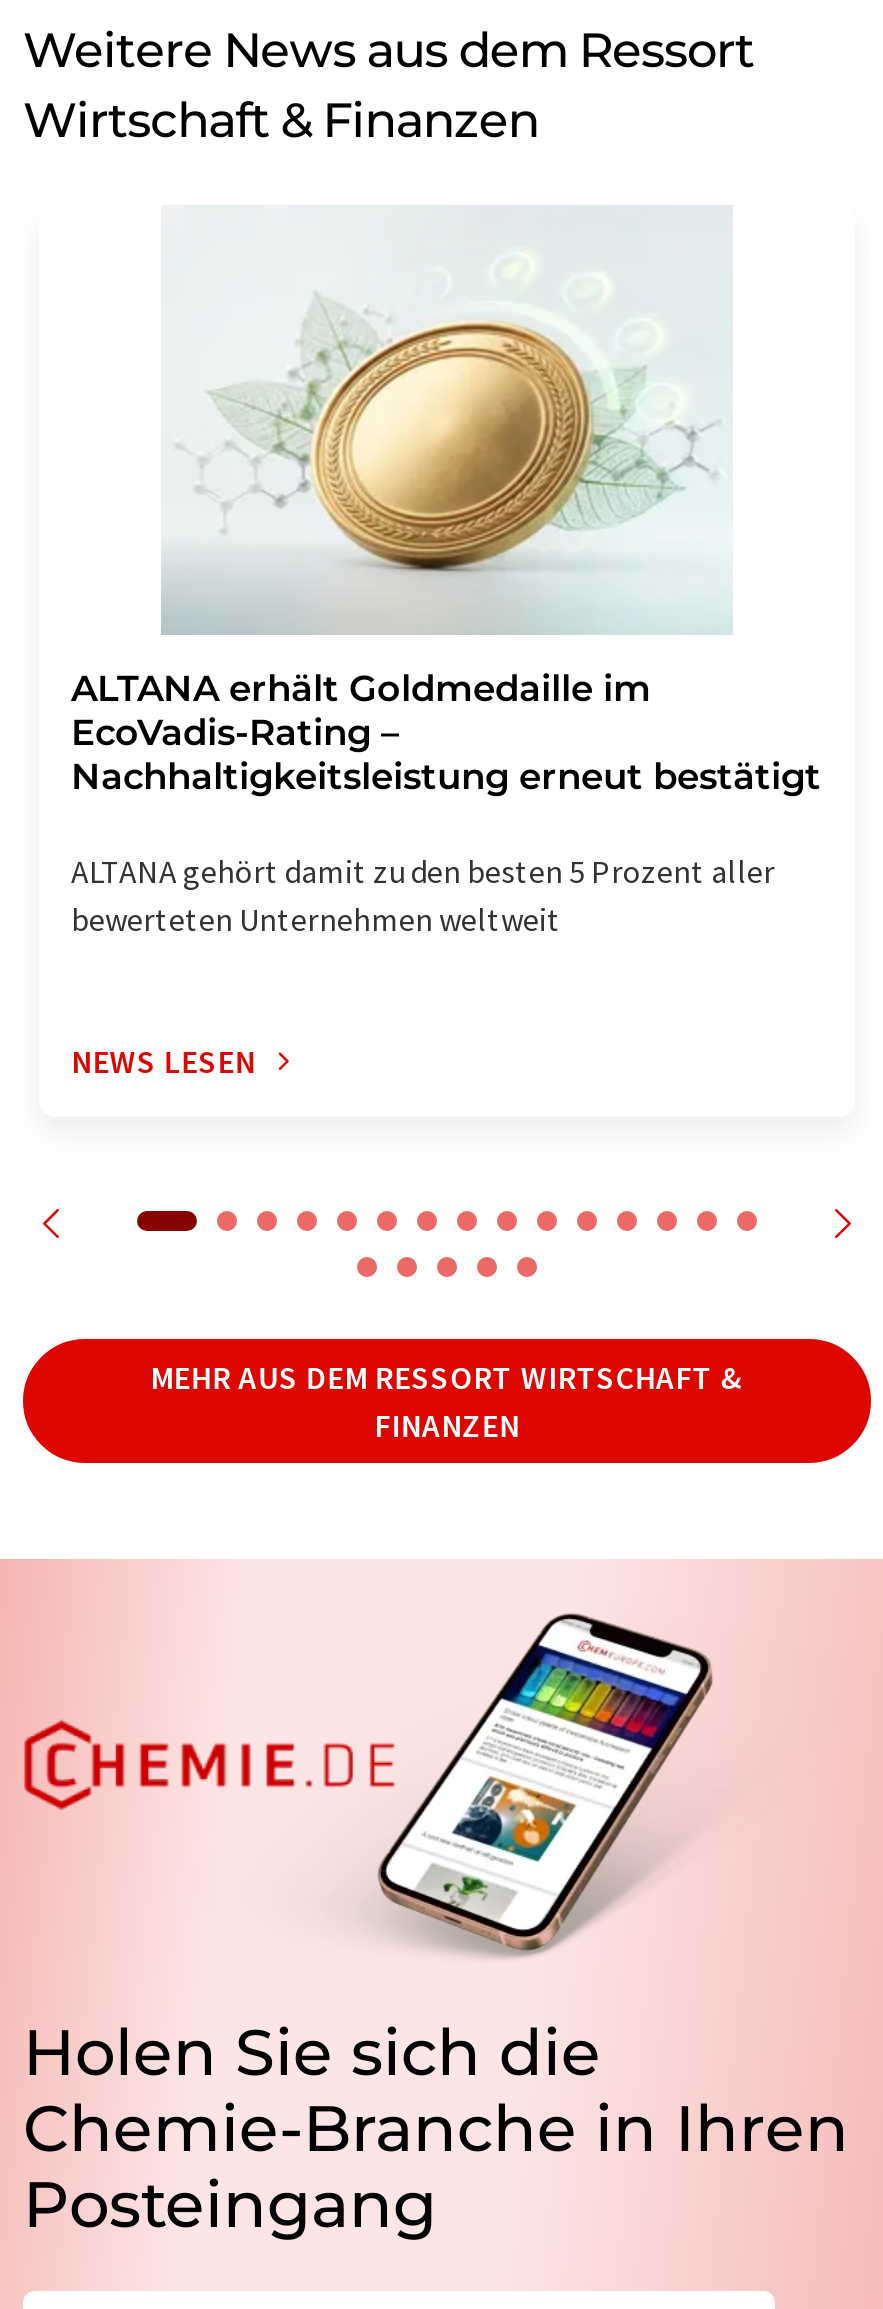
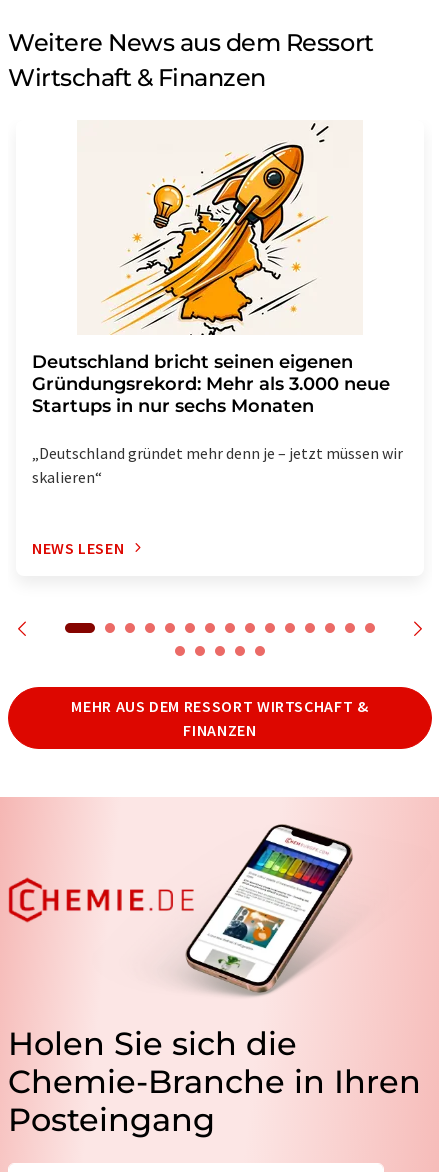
- [image]
- ALTANA erhält Goldmedaille im
- EcoVadis-Rating –
- Nachhaltigkeitsleistung erneut bestätigt
+ [image]
+ Deutschland bricht seinen eigenen
+ Gründungsrekord: Mehr als 3.000 neue
+ Startups in nur sechs Monaten

- ALTANA gehört damit zu den besten 5 Prozent aller
- bewerteten Unternehmen weltweit
+ „Deutschland gründet mehr denn je – jetzt müssen wir
+ skalieren“
